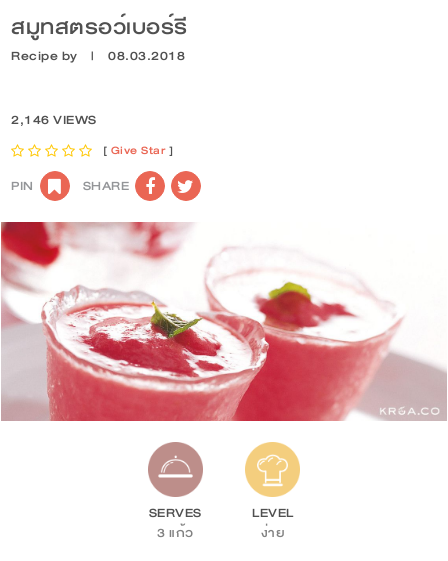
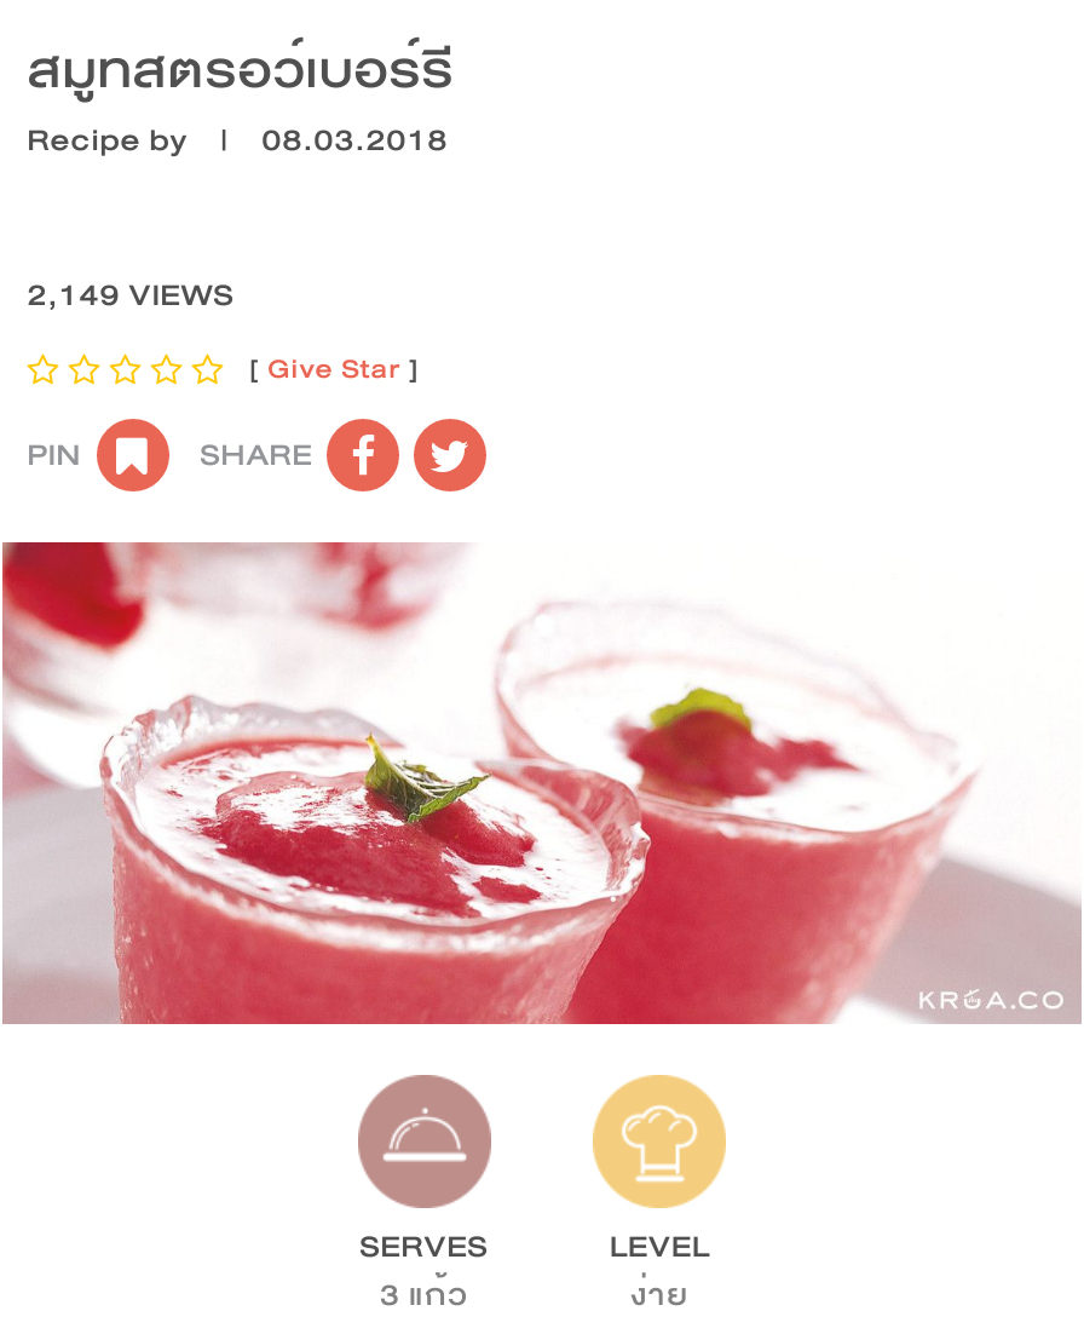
- 2,146 VIEWS
+ 2,149 VIEWS
